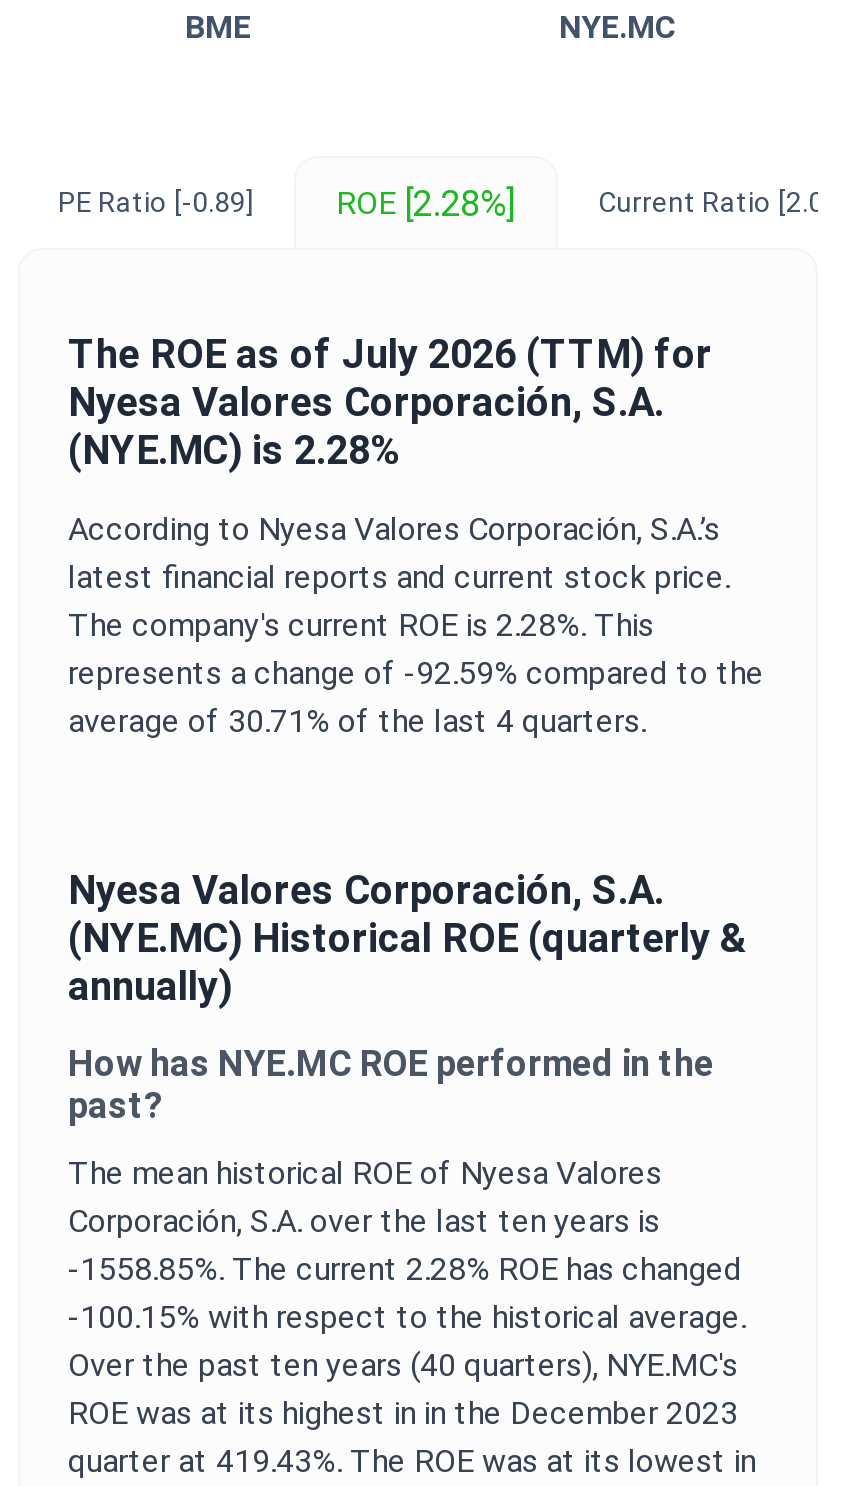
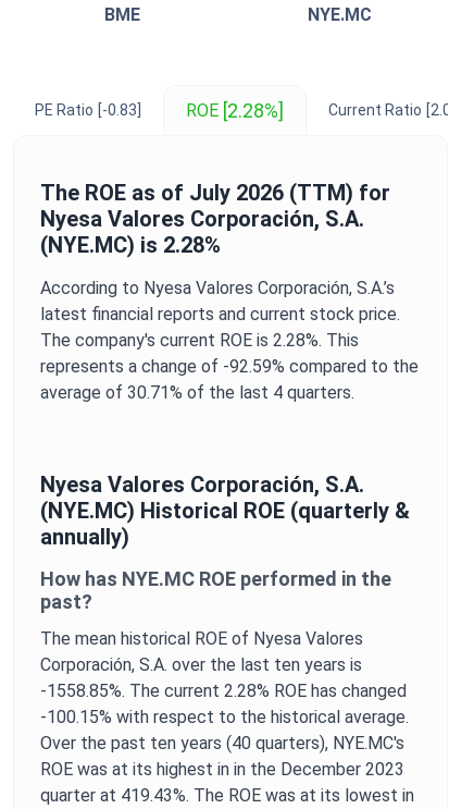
- PE Ratio [-0.89]
+ PE Ratio [-0.83]
